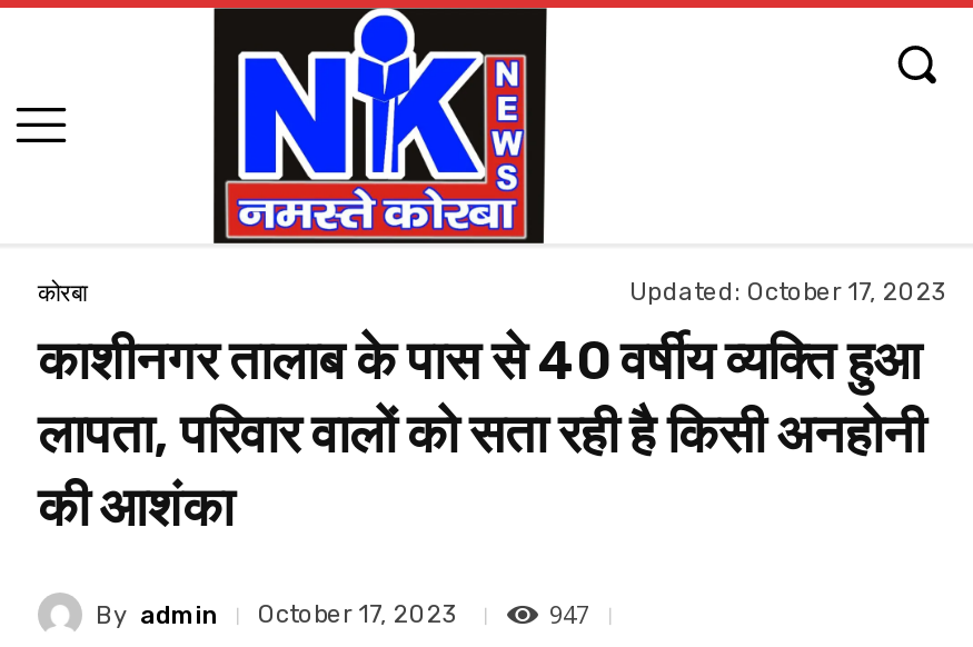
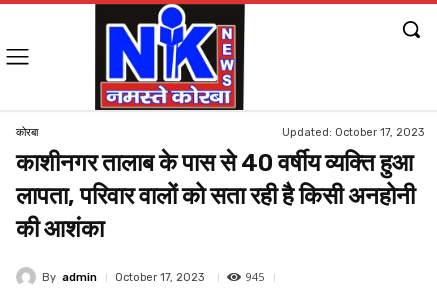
- 947
+ 945
